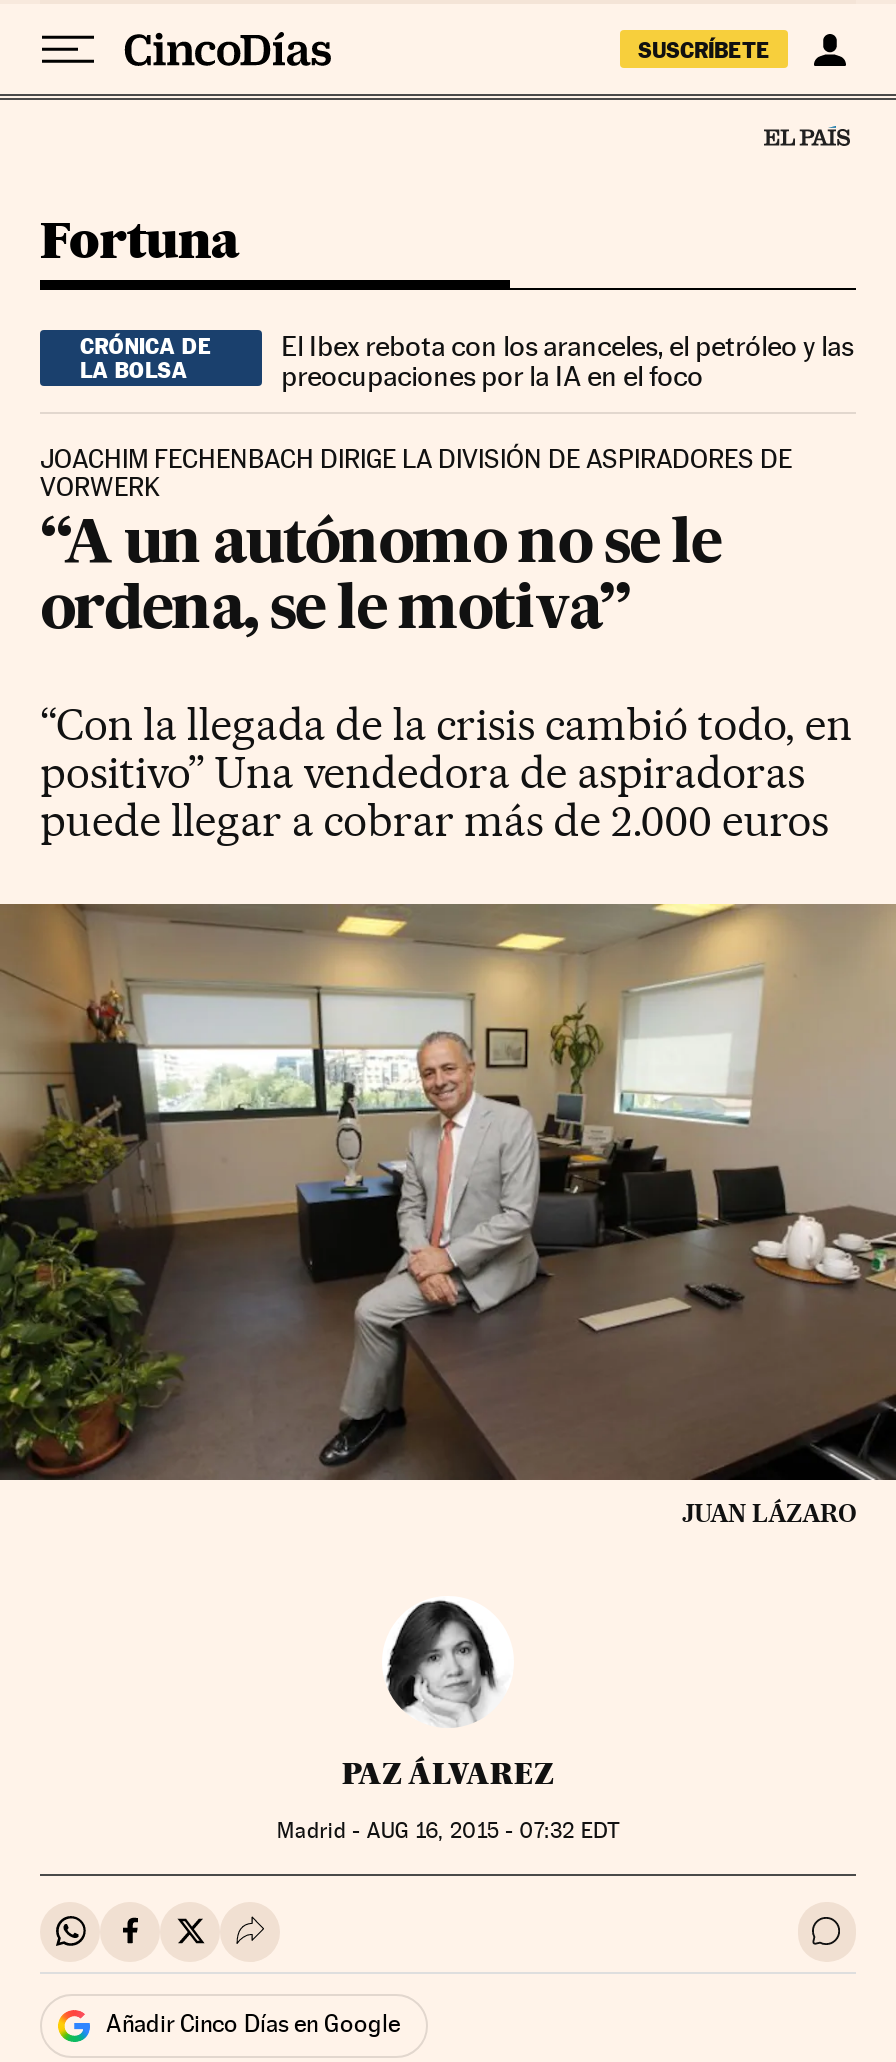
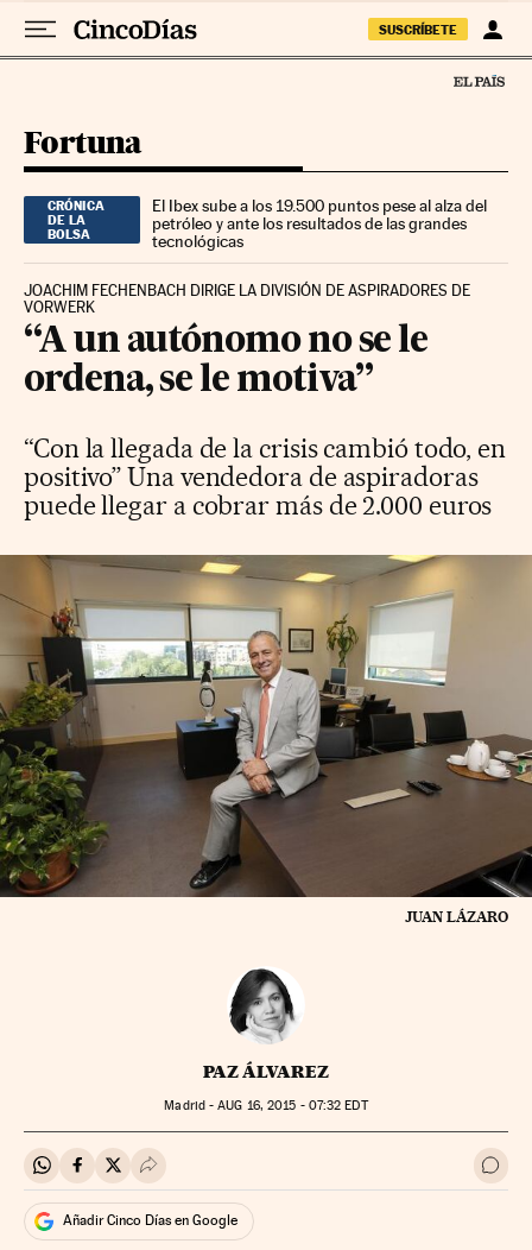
- El Ibex rebota con los aranceles, el petróleo y las
- preocupaciones por la IA en el foco
+ El Ibex sube a los 19.500 puntos pese al alza del
+ petróleo y ante los resultados de las grandes
+ tecnológicas
